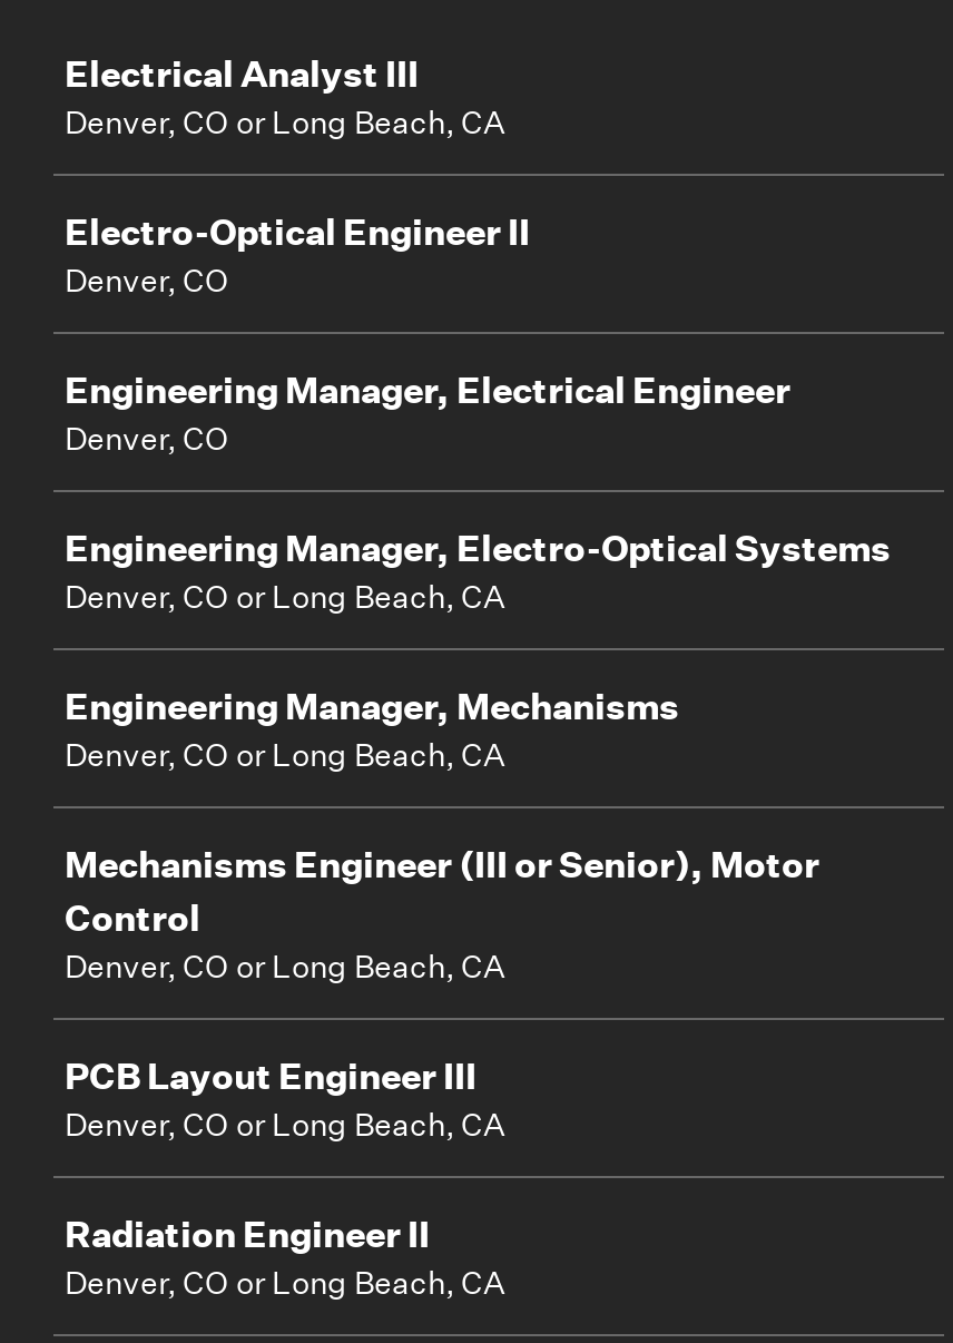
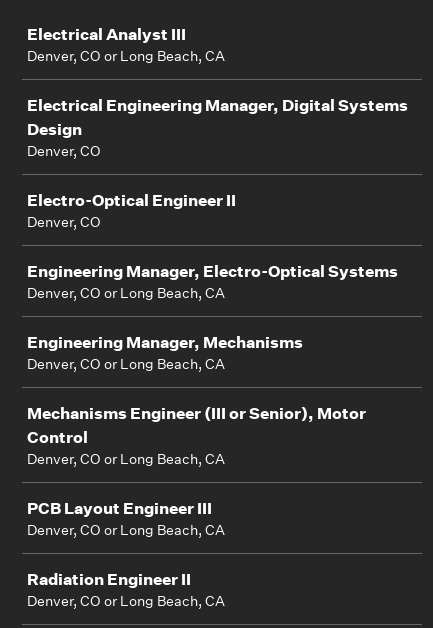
+ Electrical Engineering Manager, Digital Systems
+ Design

moved down: Electro-Optical Engineer II

- Engineering Manager, Electrical Engineer
